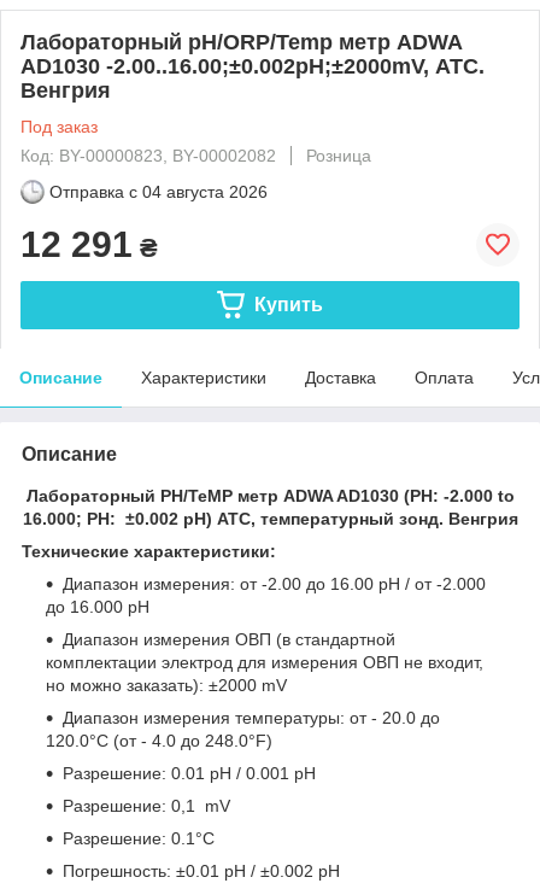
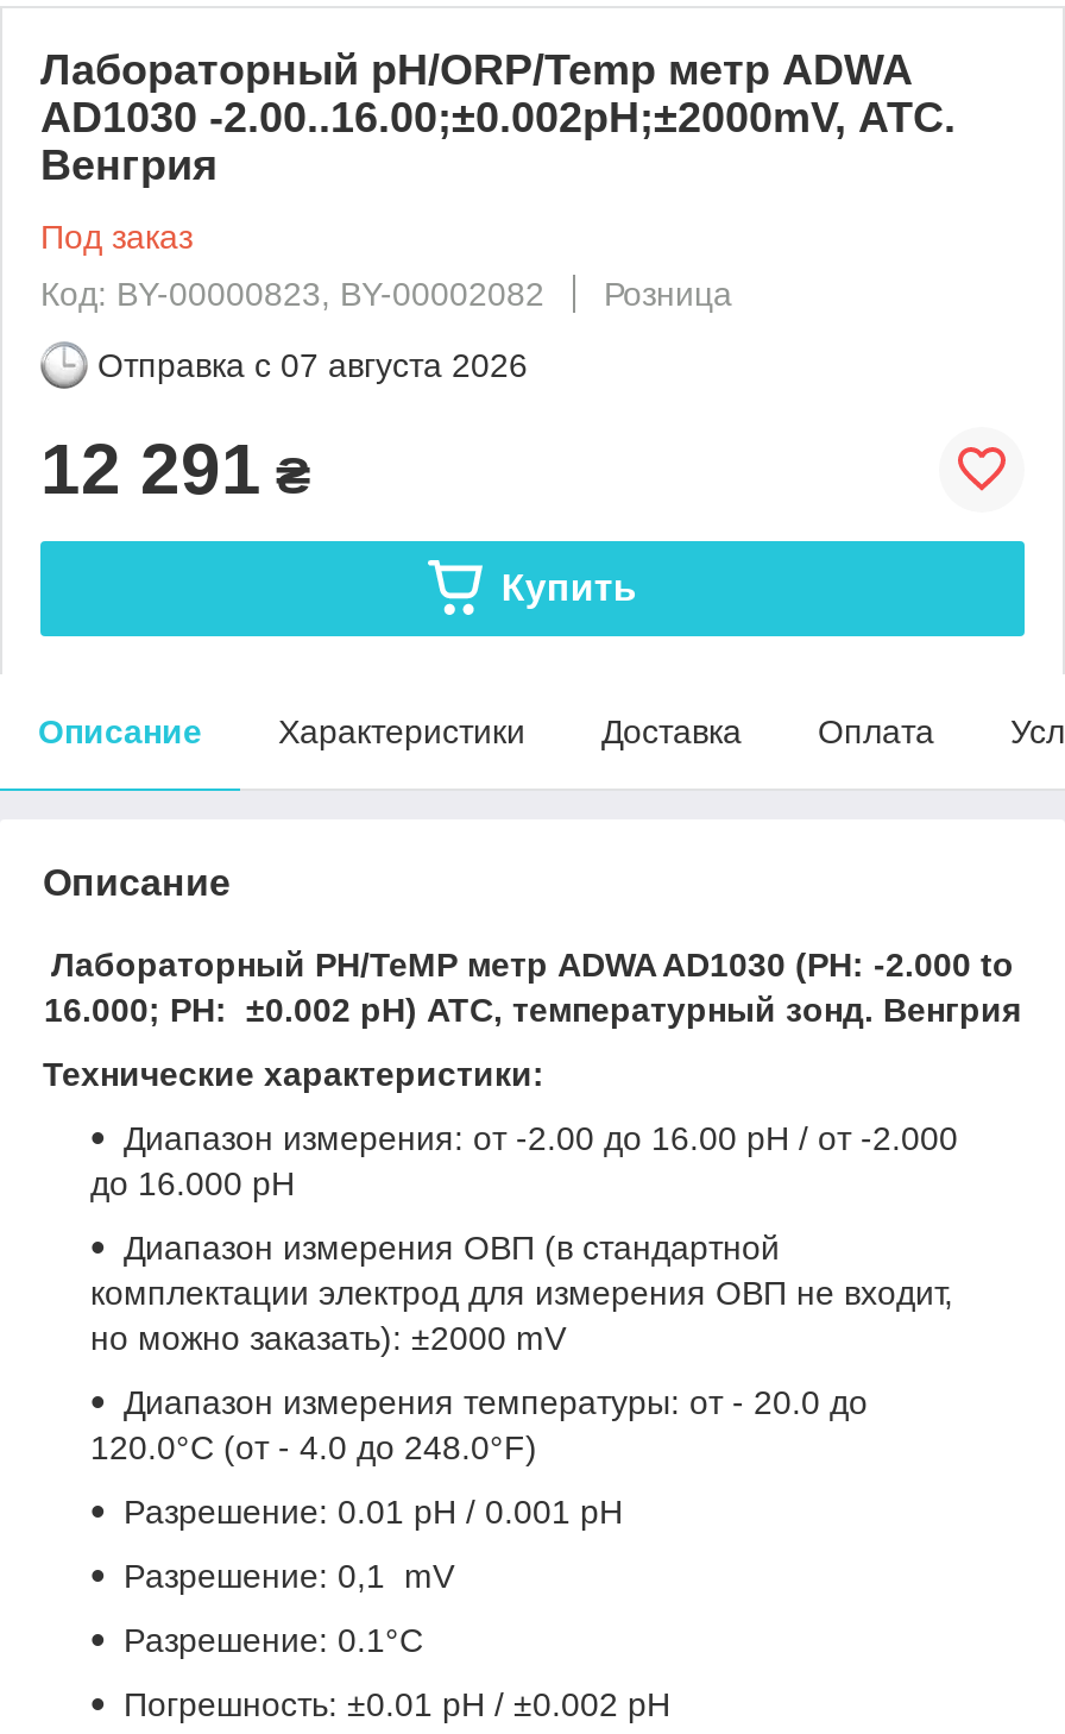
- Отправка с 04 августа 2026
+ Отправка с 07 августа 2026
